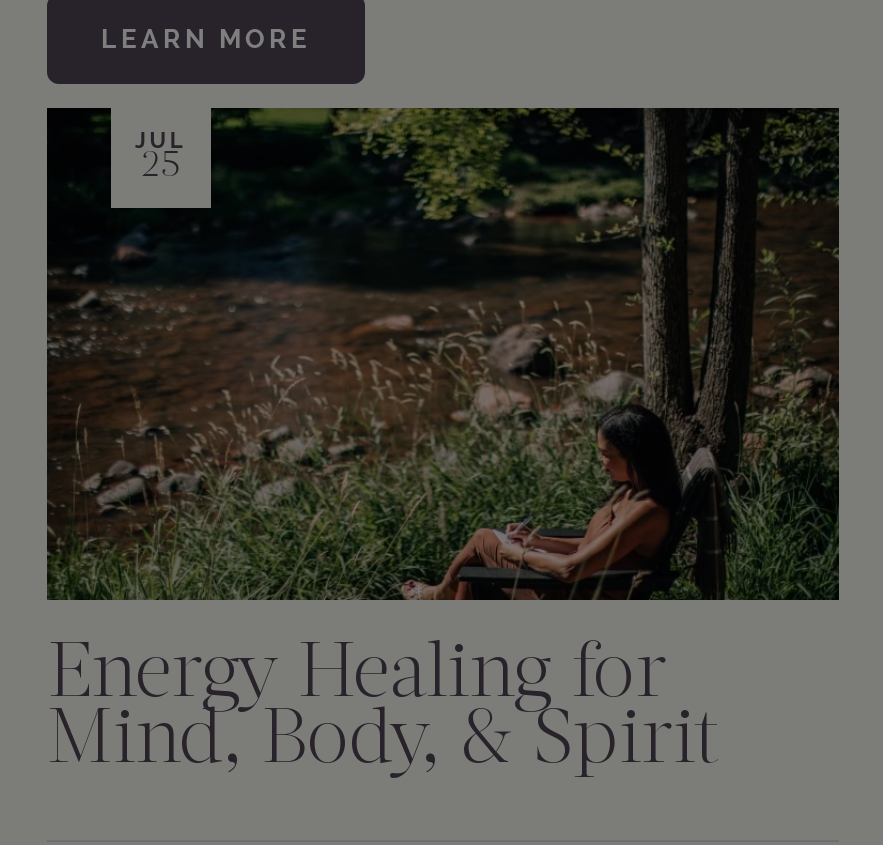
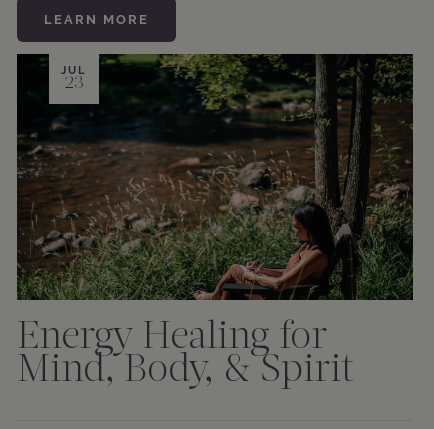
- 25
+ 23
